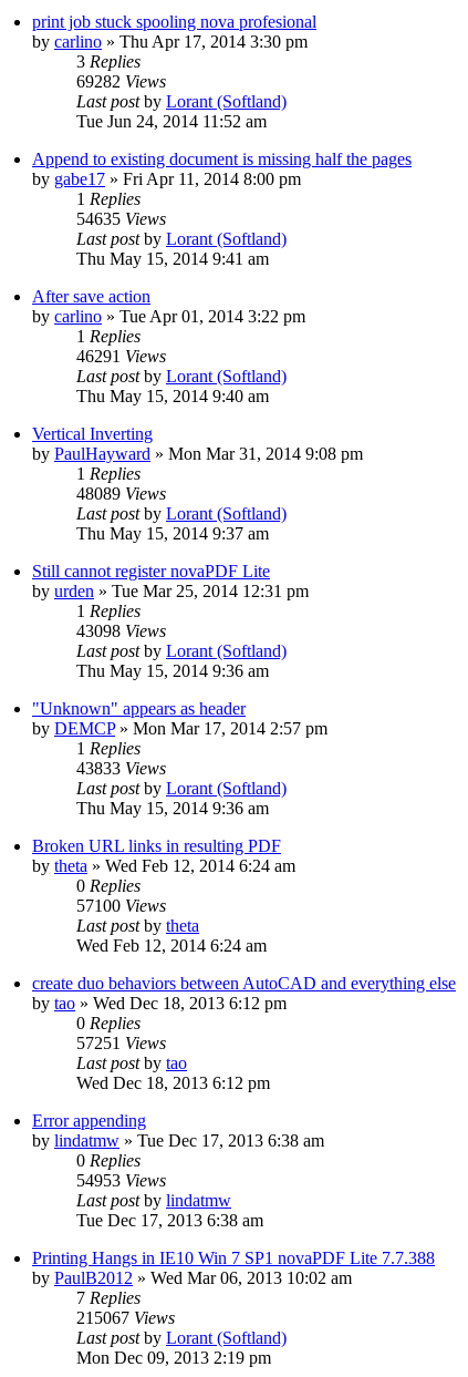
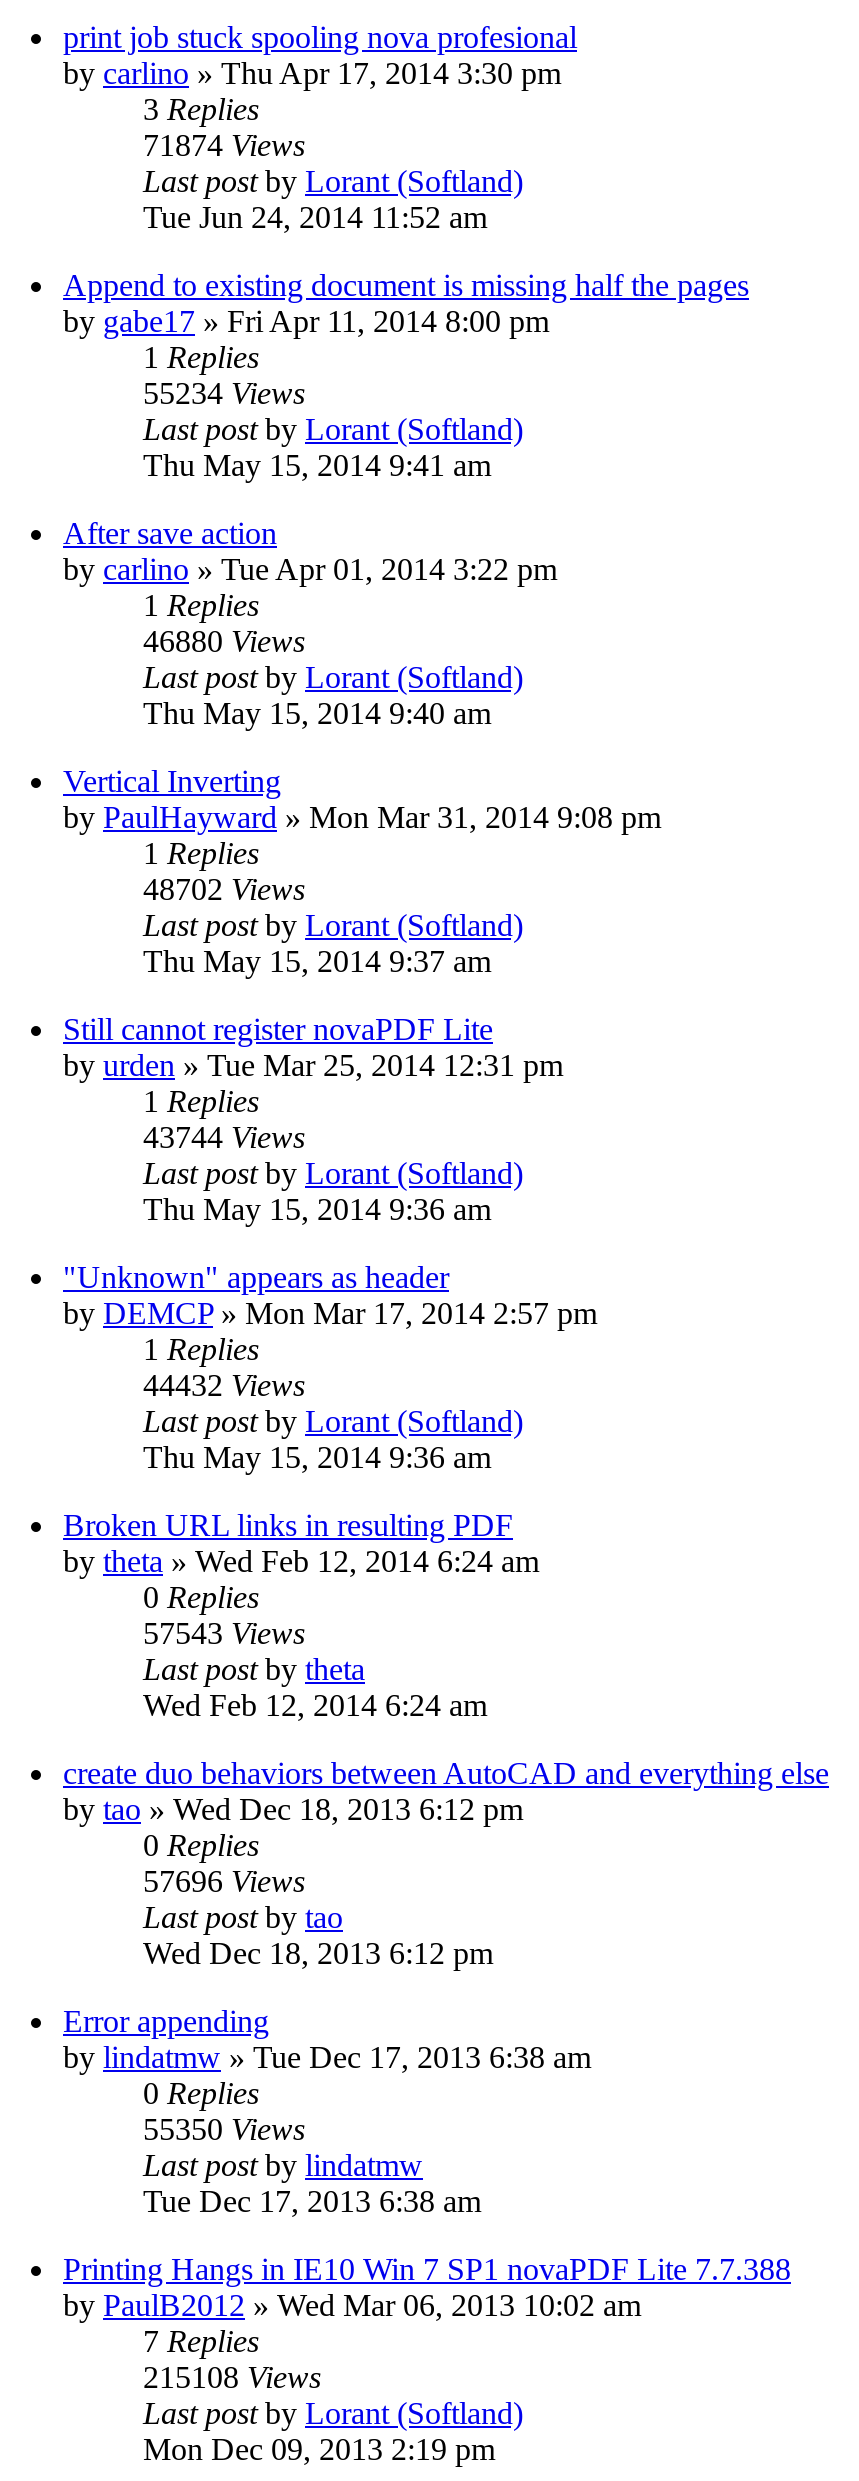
- 69282 Views
+ 71874 Views

- 54635 Views
+ 55234 Views

- 46291 Views
+ 46880 Views

- 48089 Views
+ 48702 Views

- 43098 Views
+ 43744 Views

- 43833 Views
+ 44432 Views

- 57100 Views
+ 57543 Views

- 57251 Views
+ 57696 Views

- 54953 Views
+ 55350 Views

- 215067 Views
+ 215108 Views
